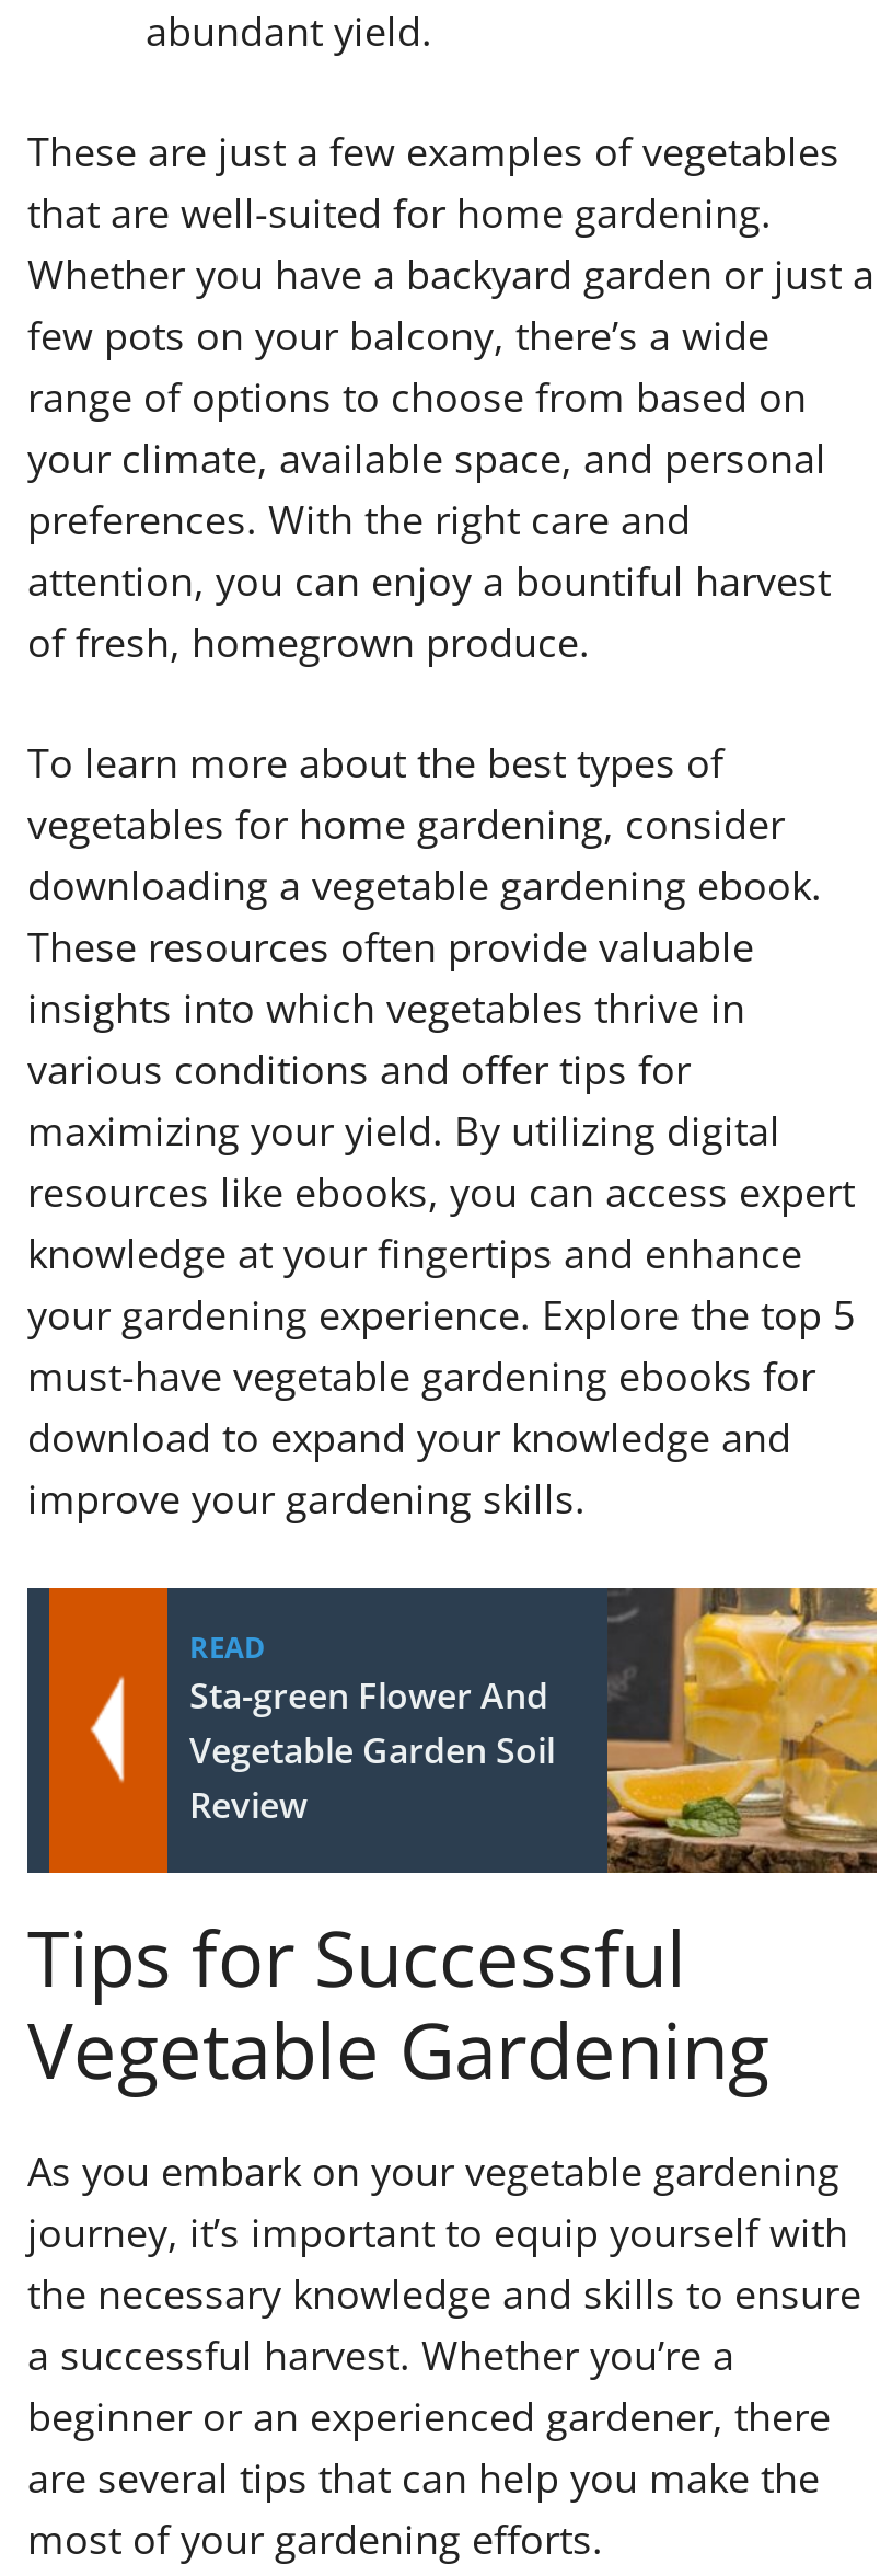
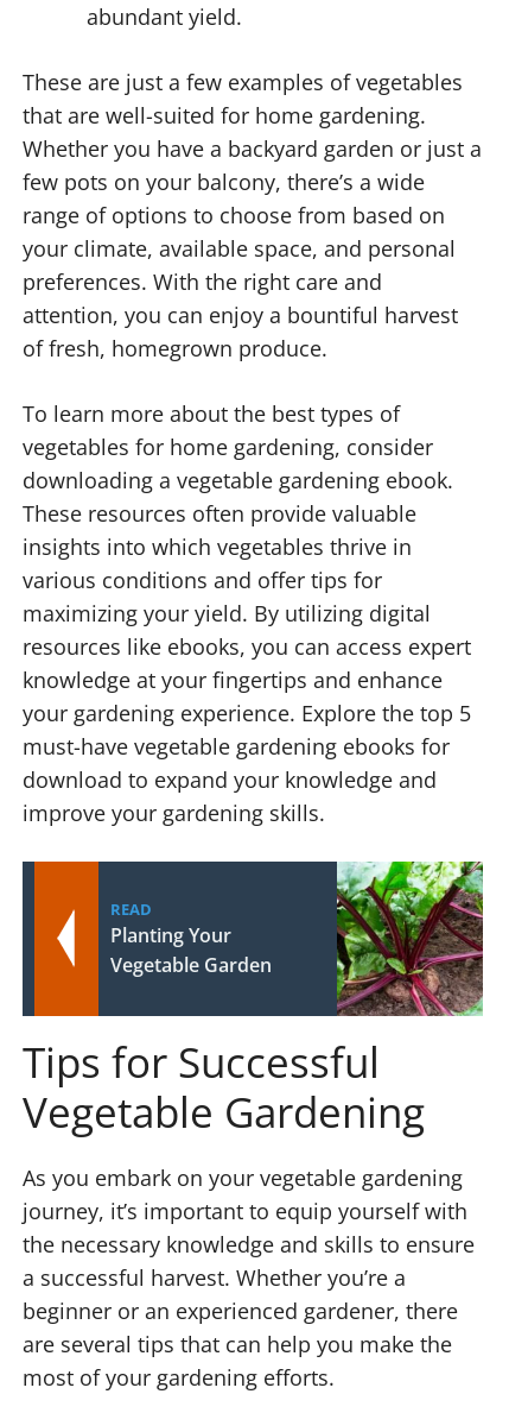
- [image]
+ [image]

- Sta-green Flower And
- Vegetable Garden Soil
- Review
+ Planting Your
+ Vegetable Garden
